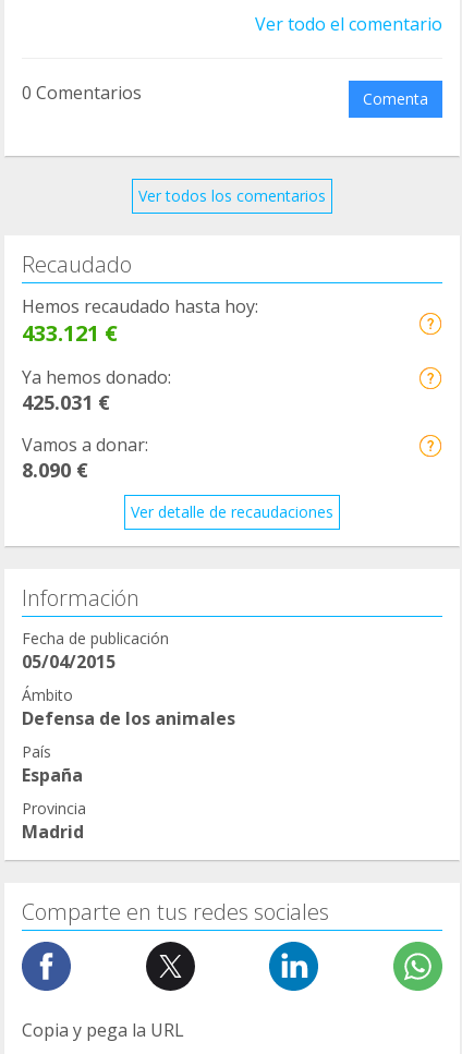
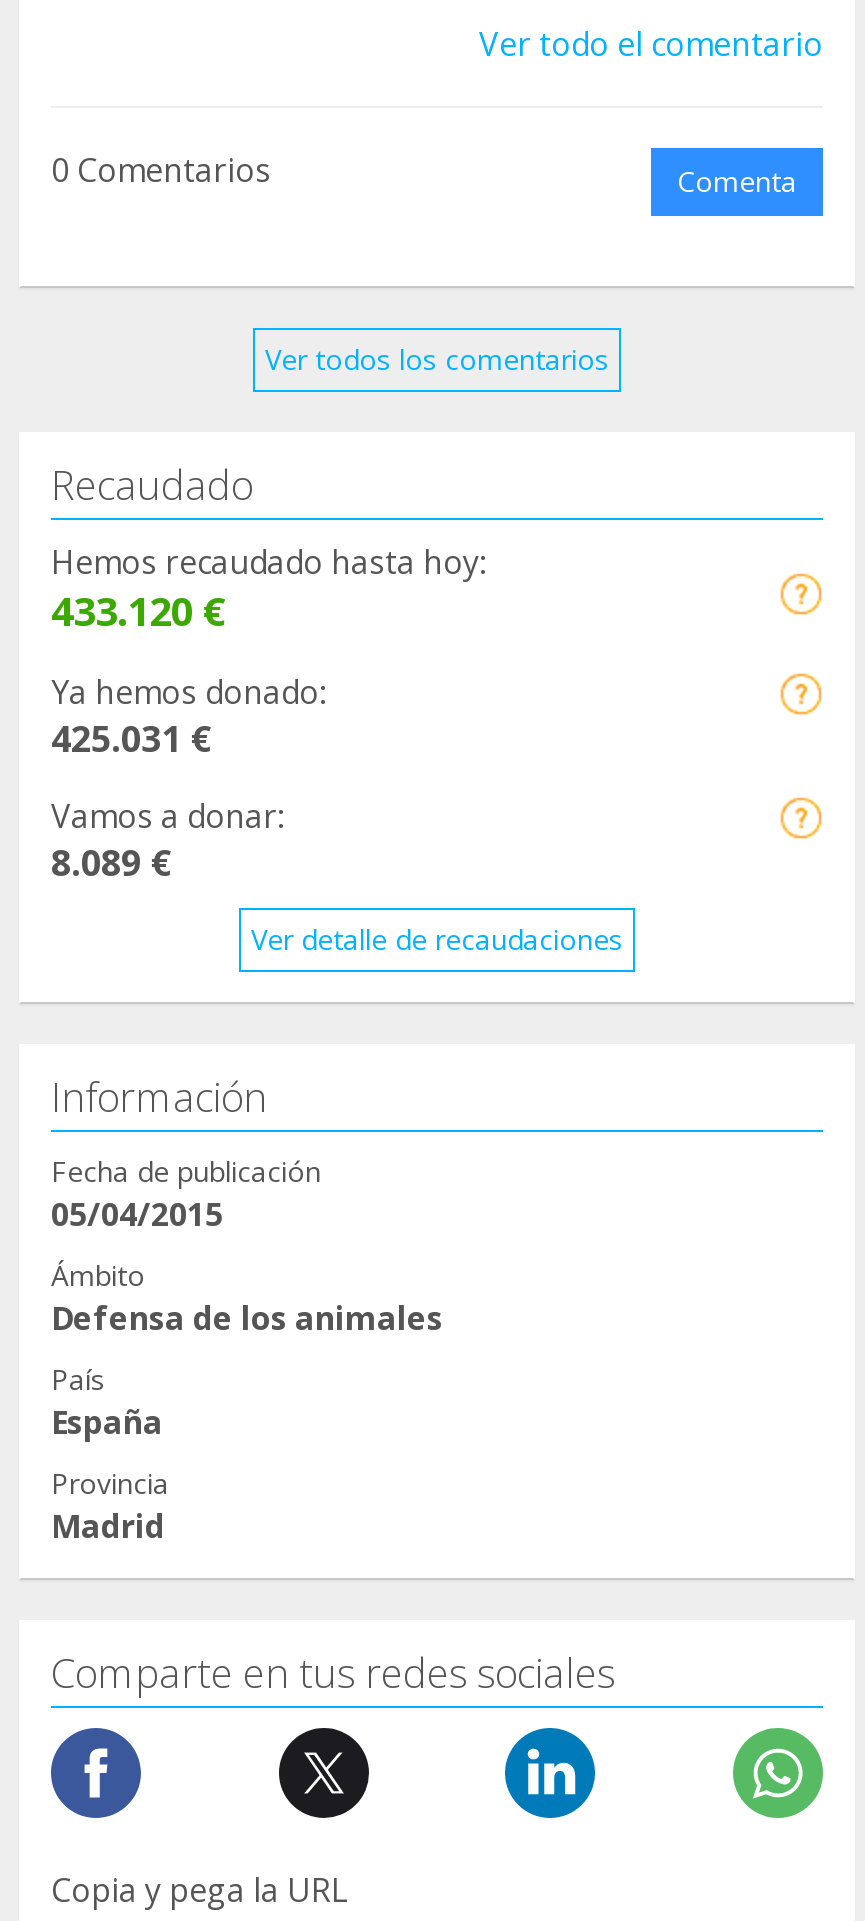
- 433.121 €
+ 433.120 €

- 8.090 €
+ 8.089 €
